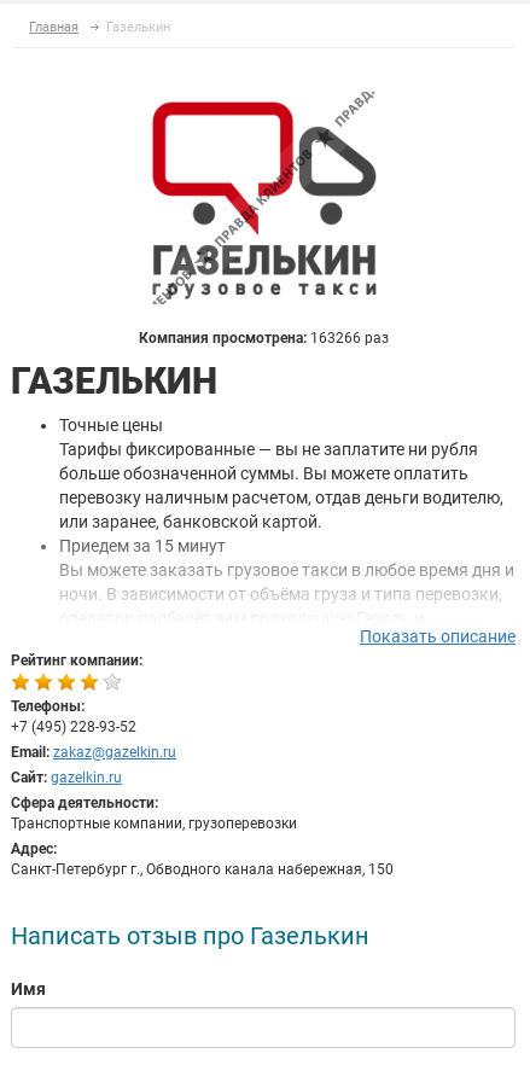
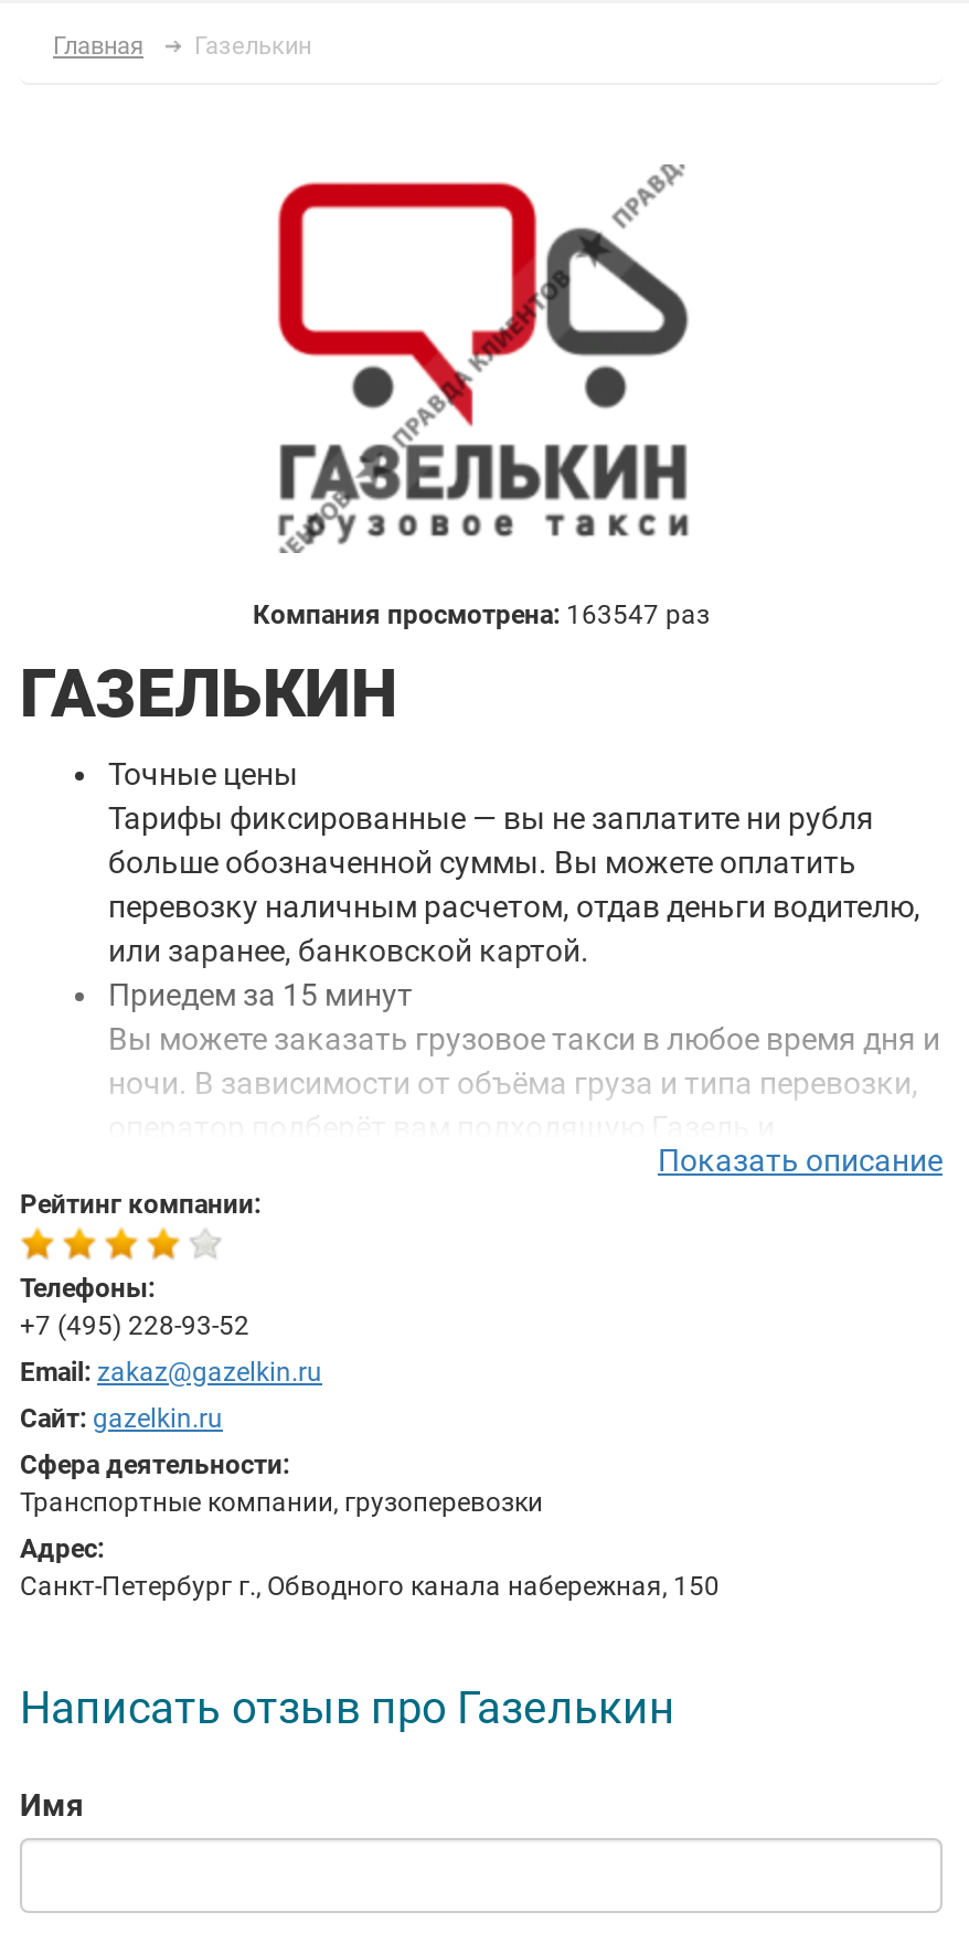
- Компания просмотрена: 163266 раз
+ Компания просмотрена: 163547 раз
